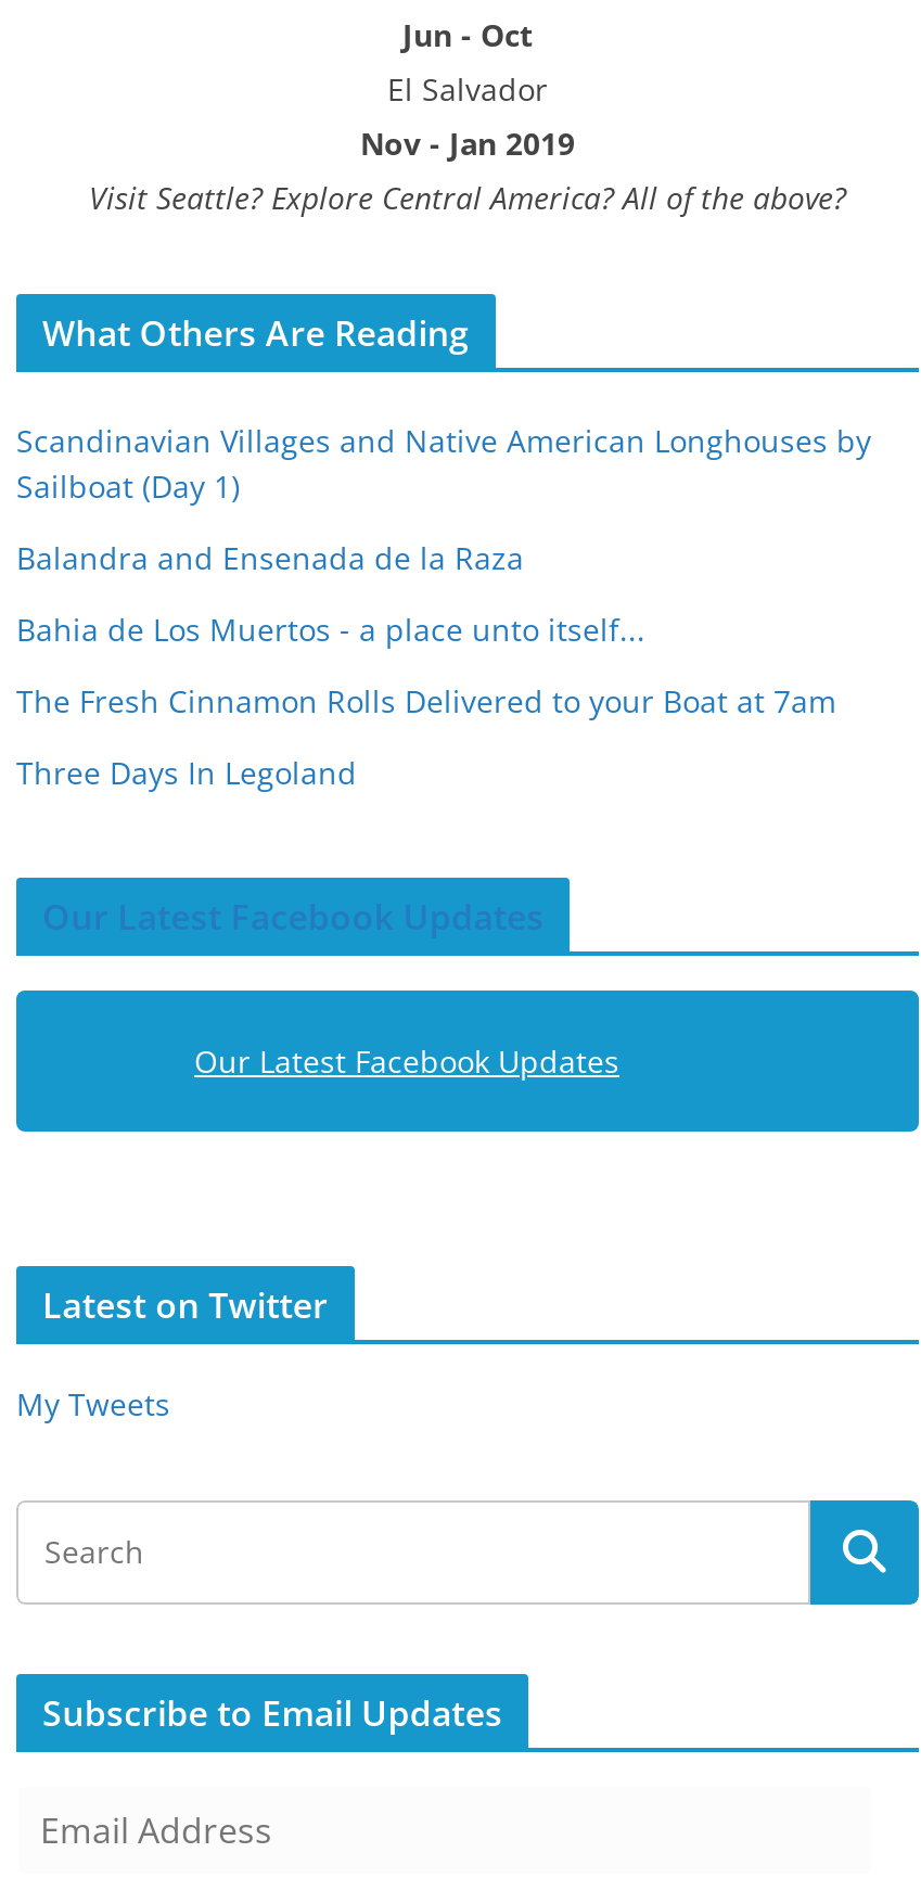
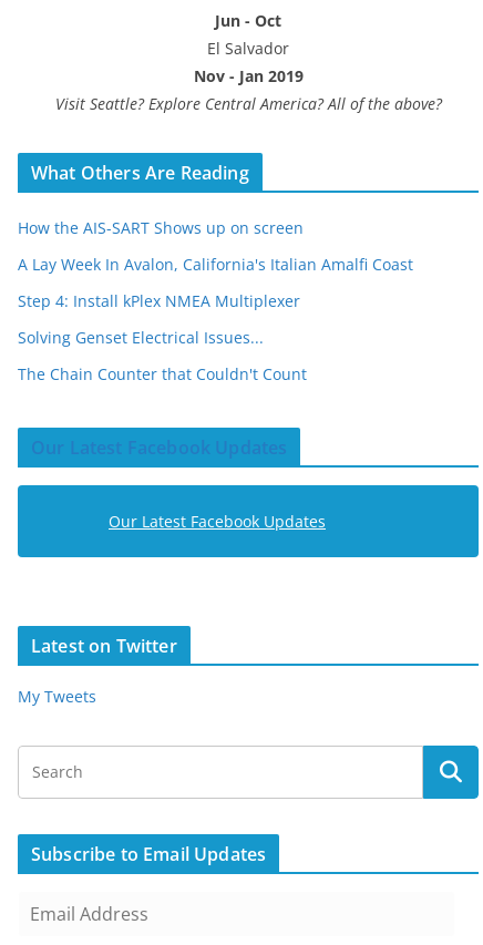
- Scandinavian Villages and Native American Longhouses by
- Sailboat (Day 1)
+ How the AIS-SART Shows up on screen

- Balandra and Ensenada de la Raza
+ A Lay Week In Avalon, California's Italian Amalfi Coast

- Bahia de Los Muertos - a place unto itself...
+ Step 4: Install kPlex NMEA Multiplexer

- The Fresh Cinnamon Rolls Delivered to your Boat at 7am
+ Solving Genset Electrical Issues...

- Three Days In Legoland
+ The Chain Counter that Couldn't Count
